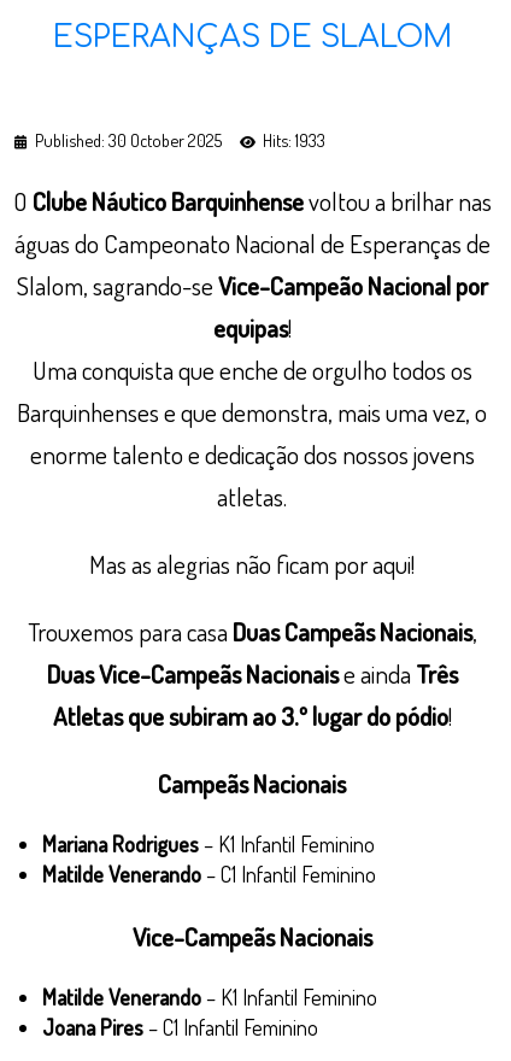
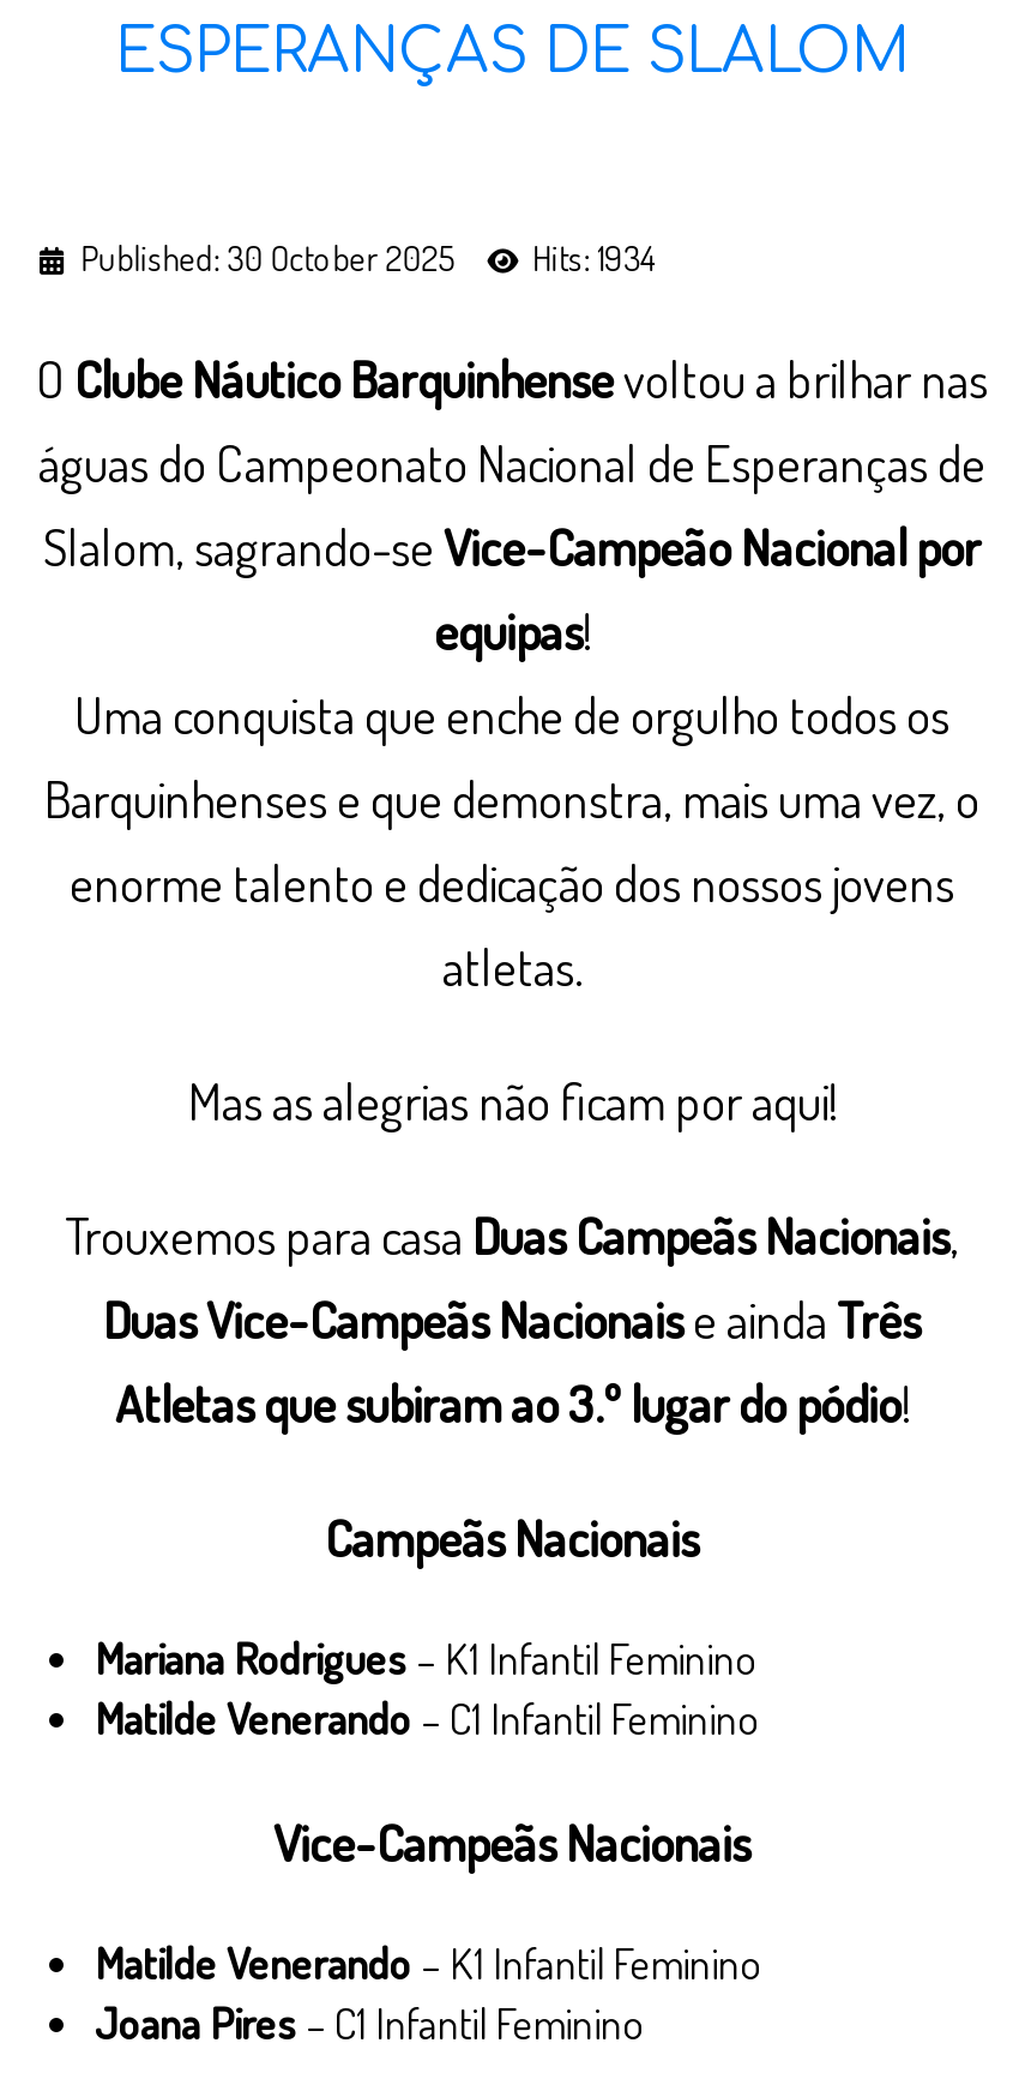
- Published: 30 October 2025 Hits: 1933
+ Published: 30 October 2025 Hits: 1934
